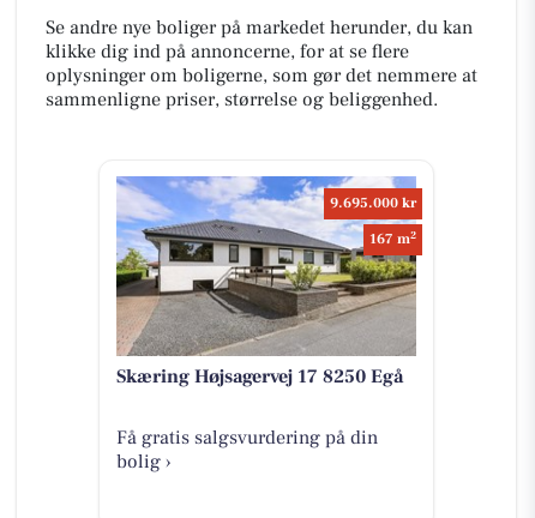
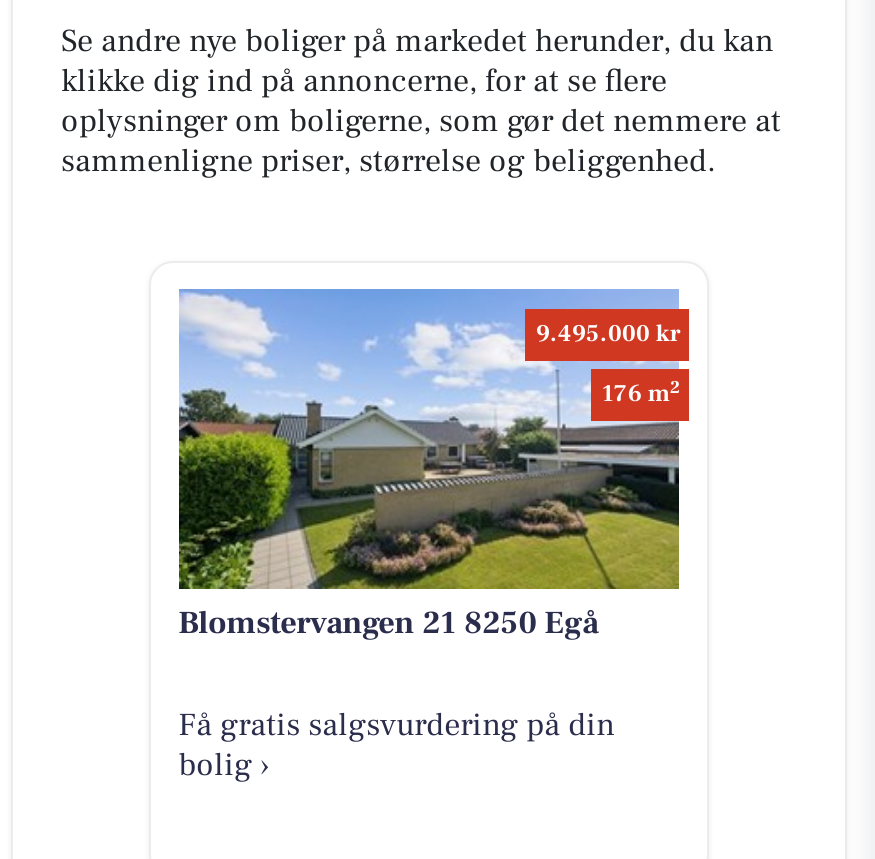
- [image]
- 9.695.000 kr
+ [image]
+ 9.495.000 kr

- 167 m2
+ 176 m2

- Skæring Højsagervej 17 8250 Egå
+ Blomstervangen 21 8250 Egå
